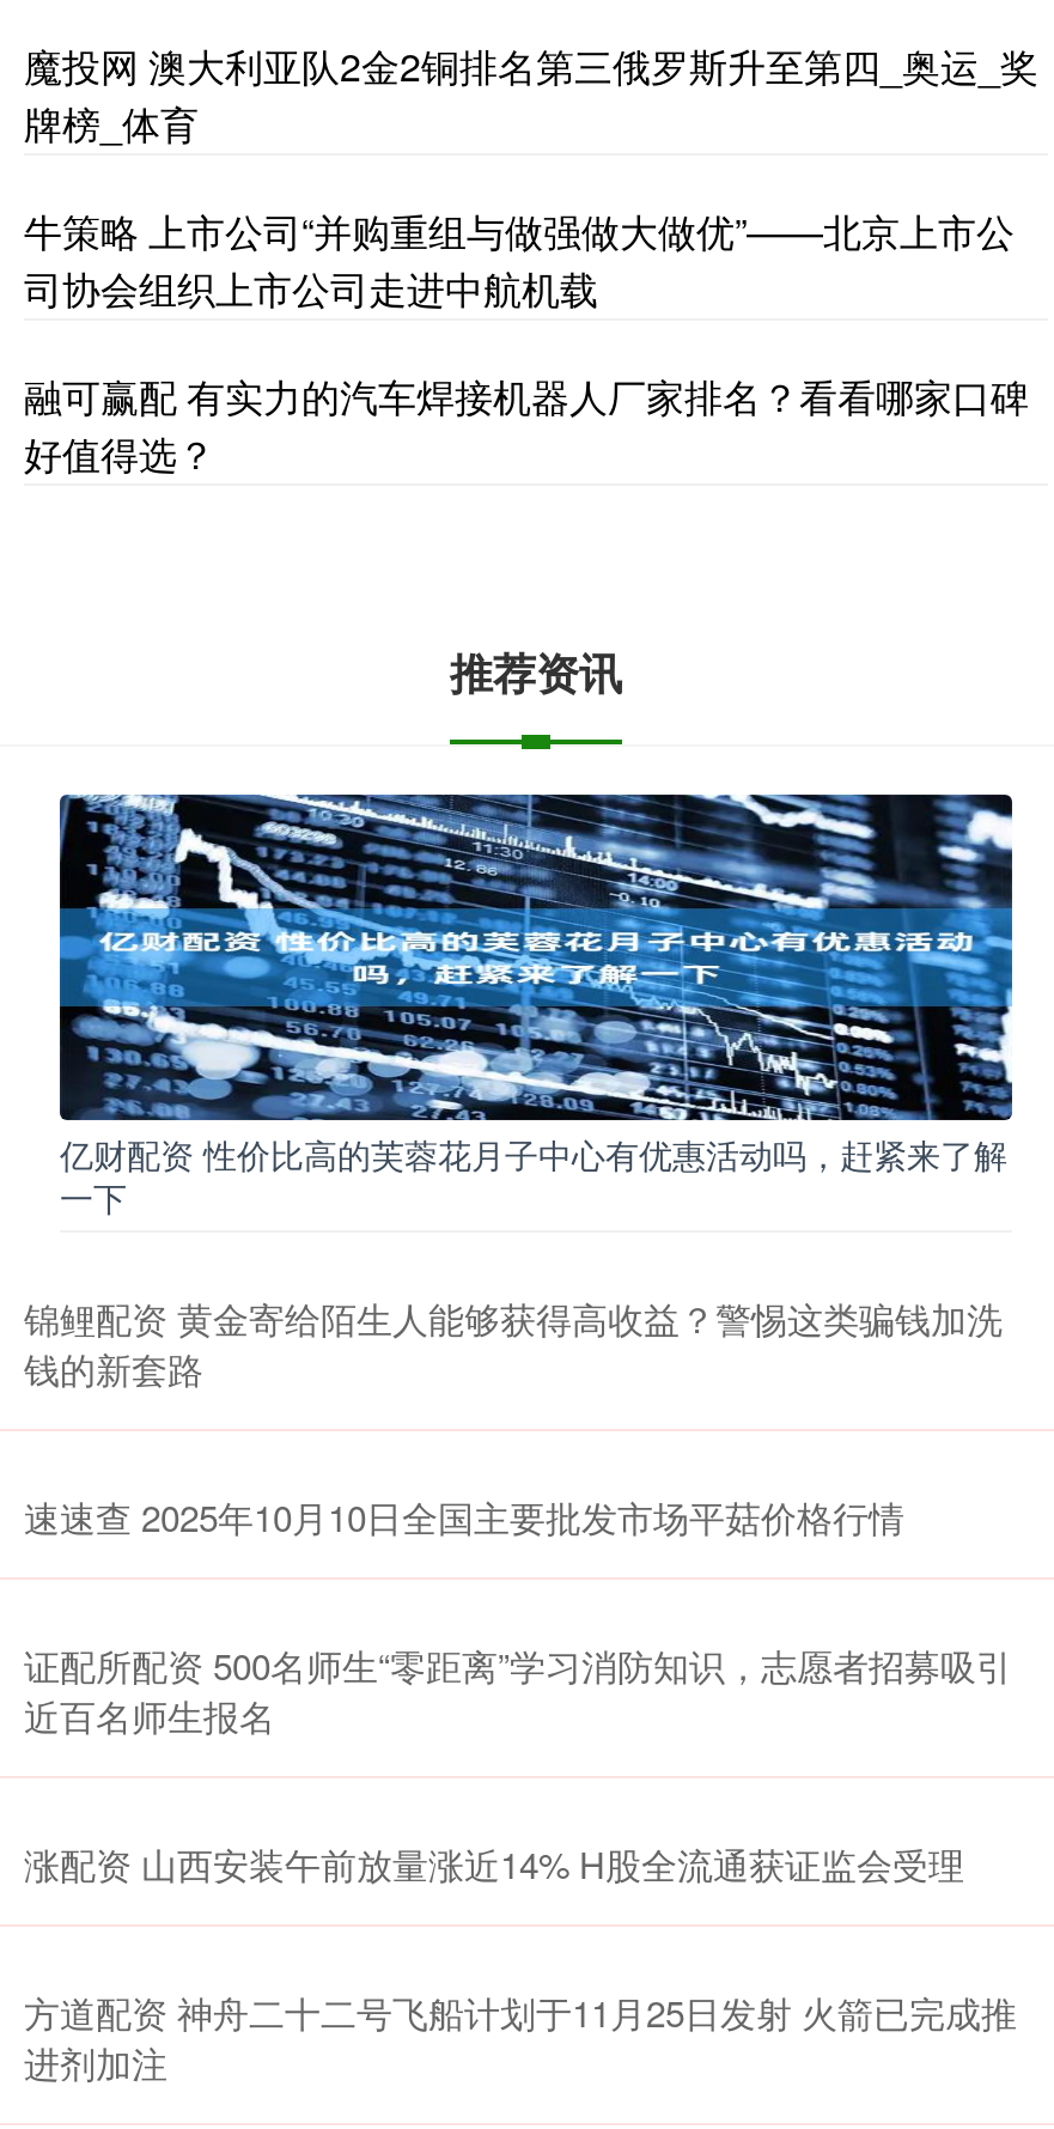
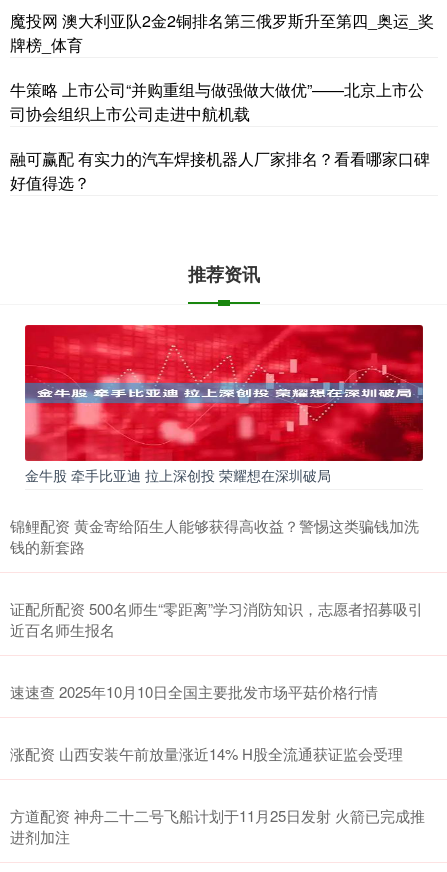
- [image]
- 亿财配资 性价比高的芙蓉花月子中心有优惠活动吗，赶紧来了解
- 一下
+ [image]
+ 金牛股 牵手比亚迪 拉上深创投 荣耀想在深圳破局

moved down: 速速查 2025年10月10日全国主要批发市场平菇价格行情

moved up: 证配所配资 500名师生“零距离”学习消防知识，志愿者招募吸引 | 近百名师生报名
